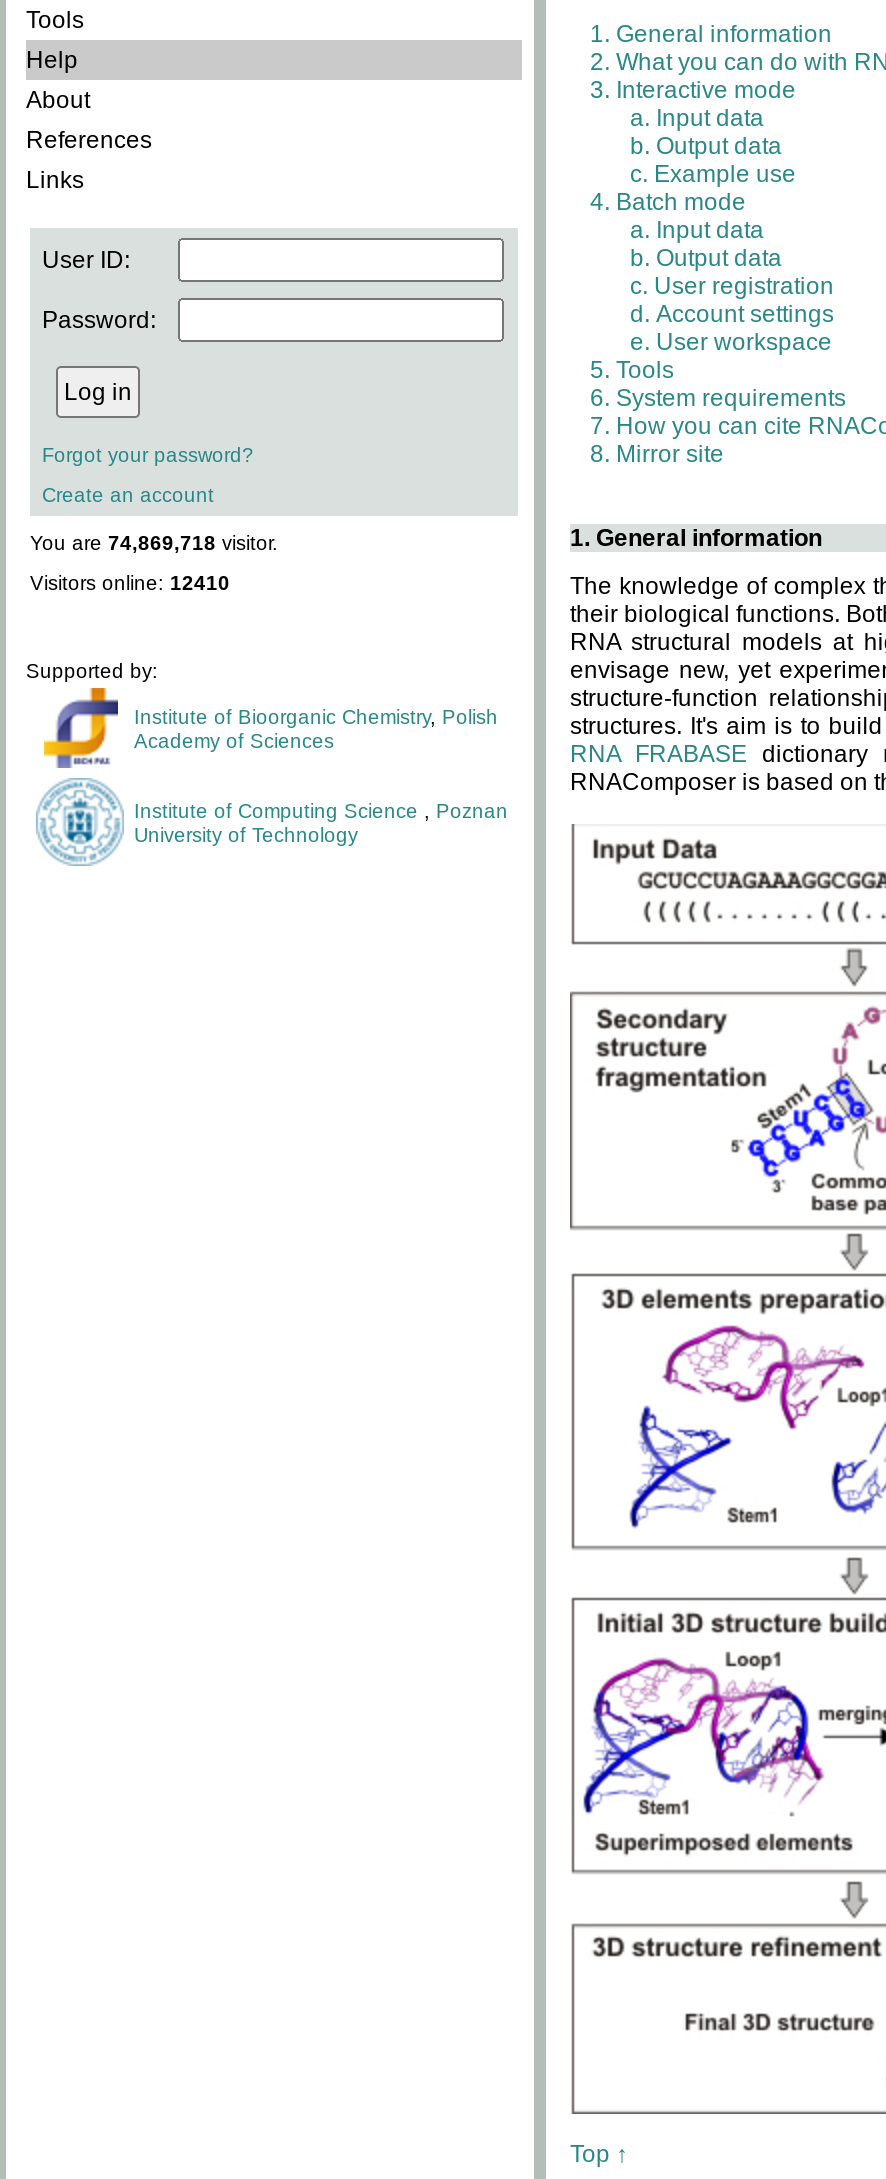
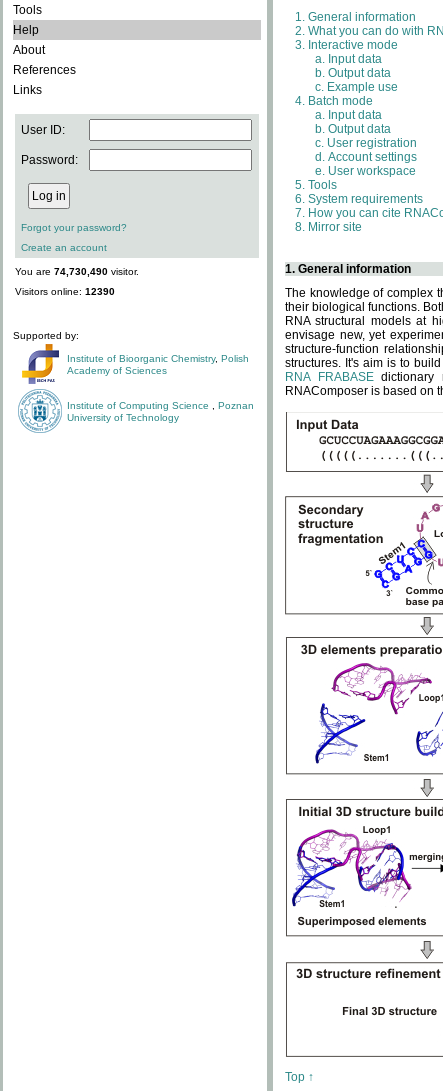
- You are 74,869,718 visitor.
+ You are 74,730,490 visitor.

- Visitors online: 12410
+ Visitors online: 12390
